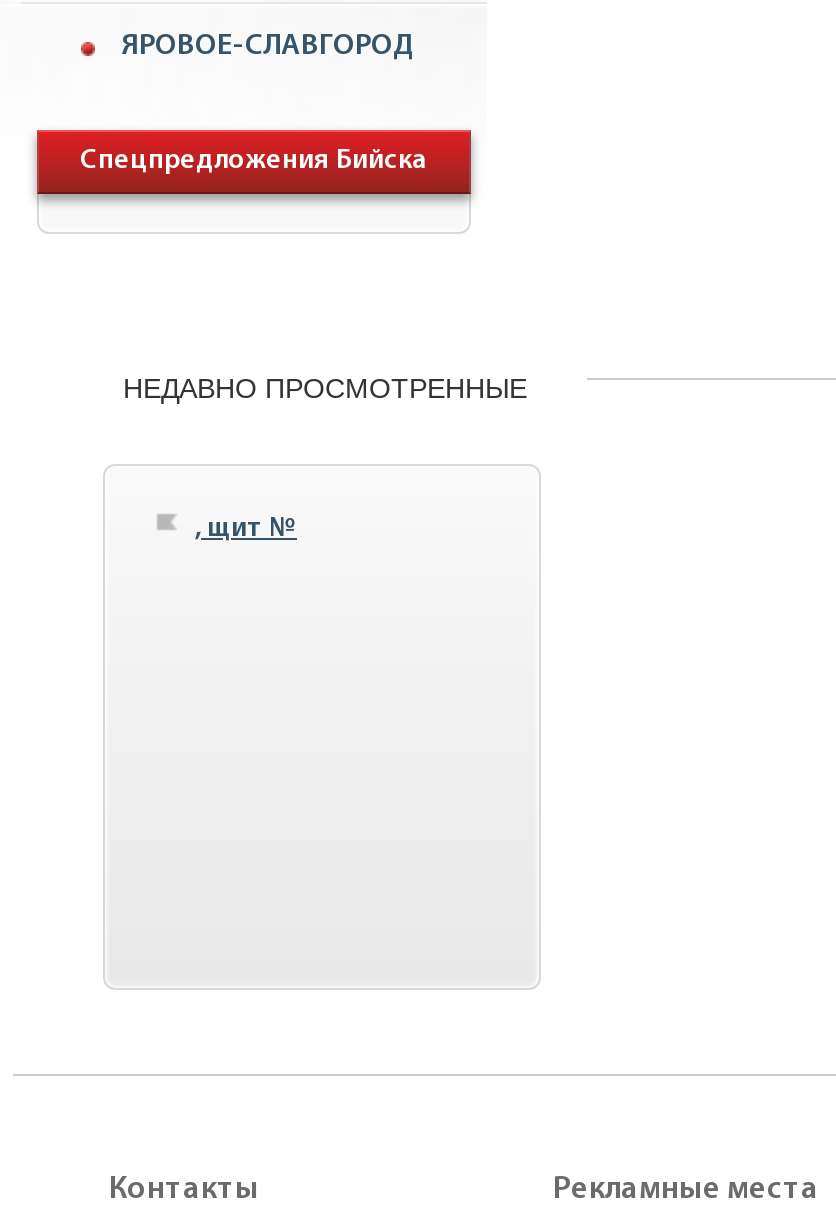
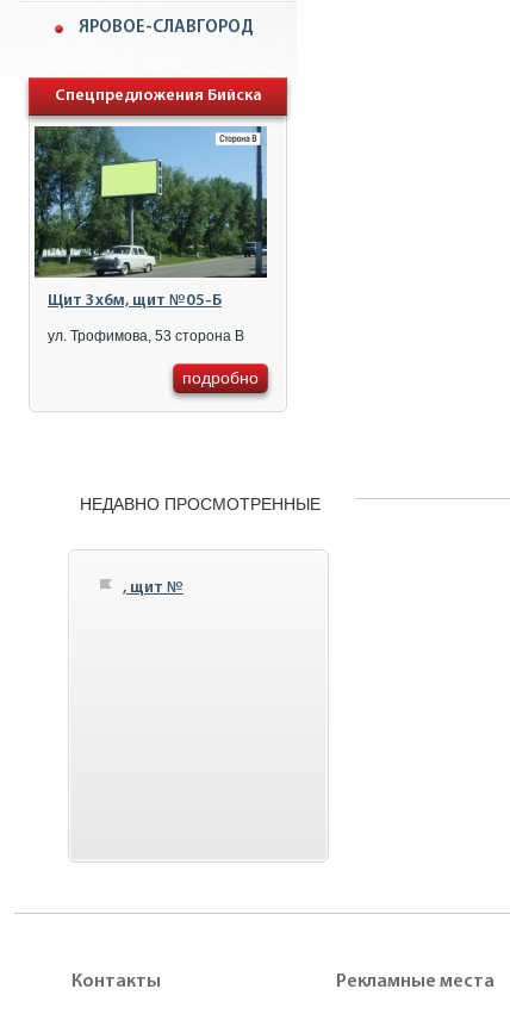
+ [image]
+ Щит 3x6м, щит №05-Б
+ ул. Трофимова, 53 сторона B
+ подробно
